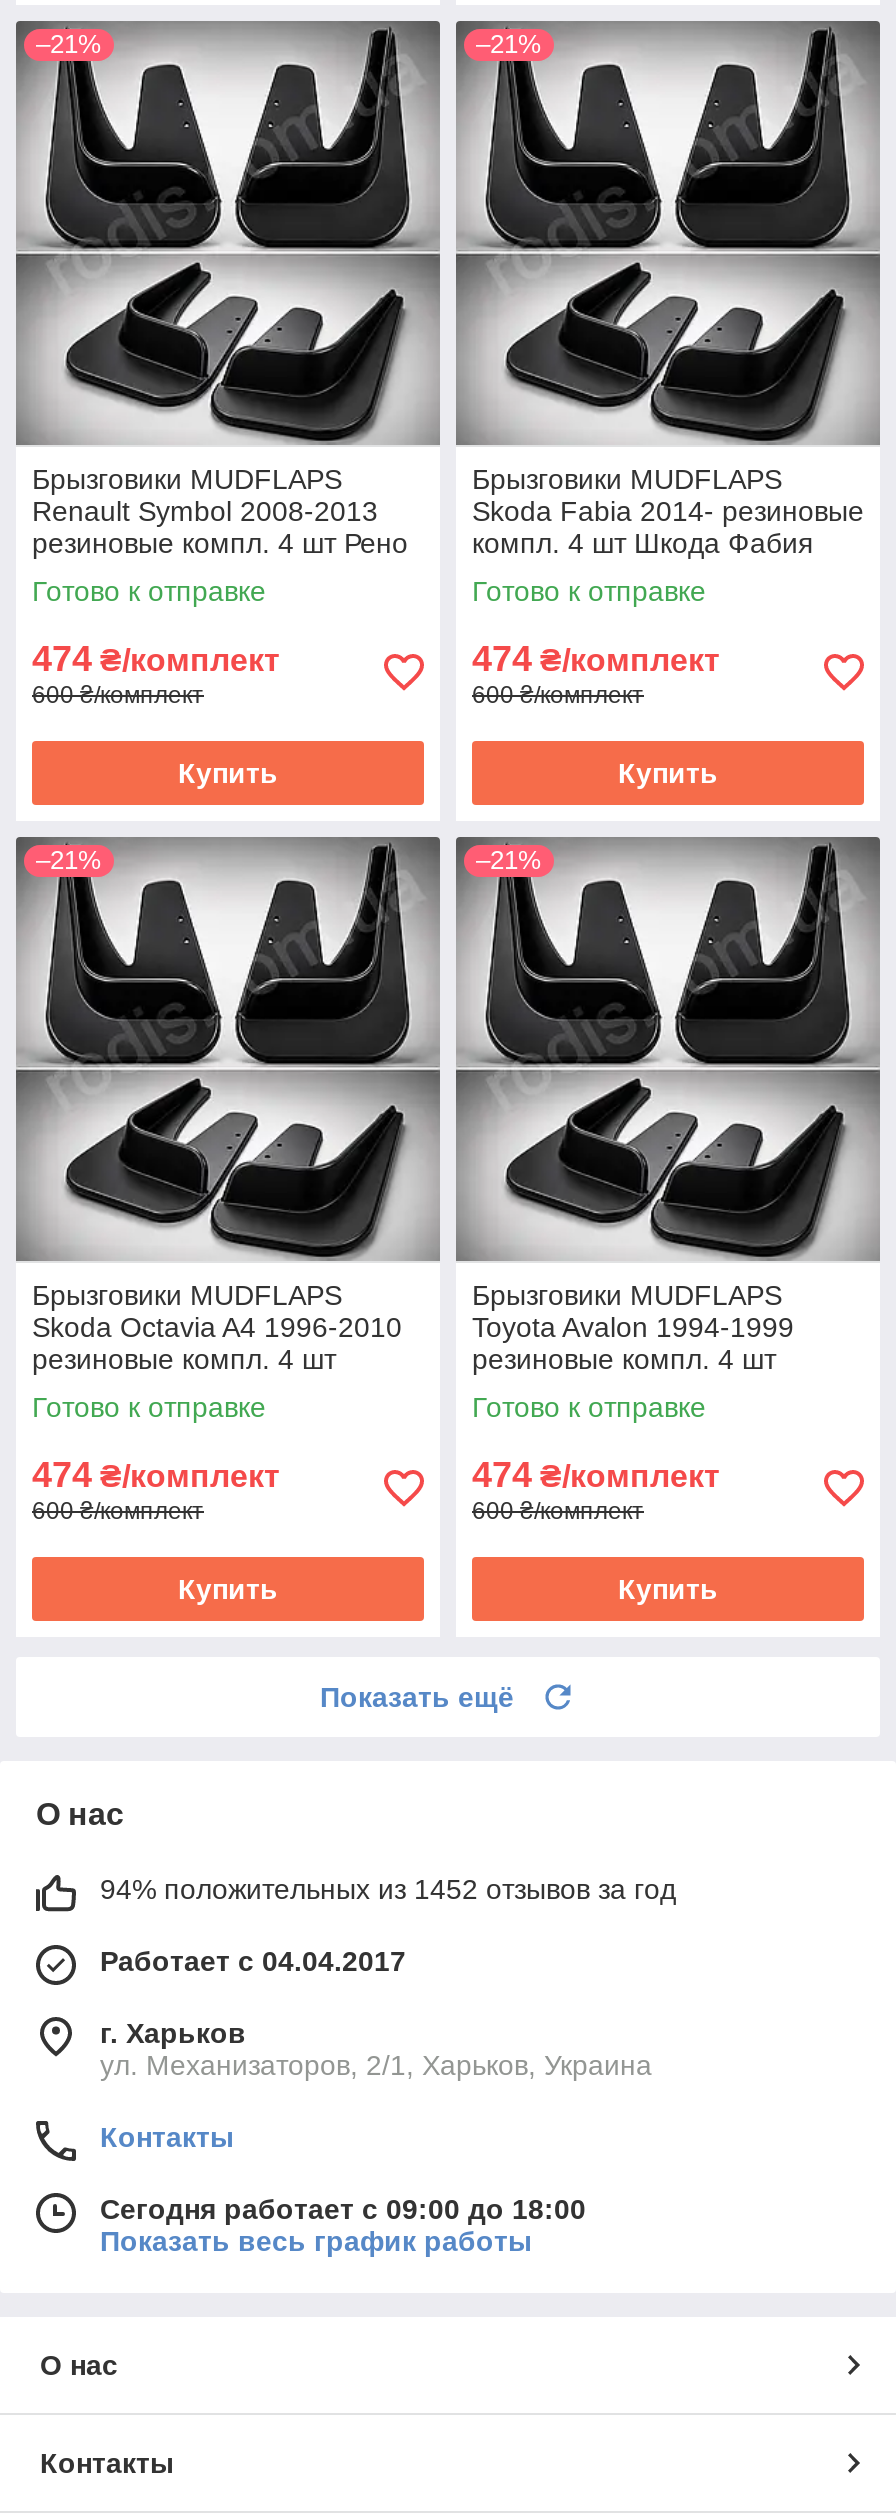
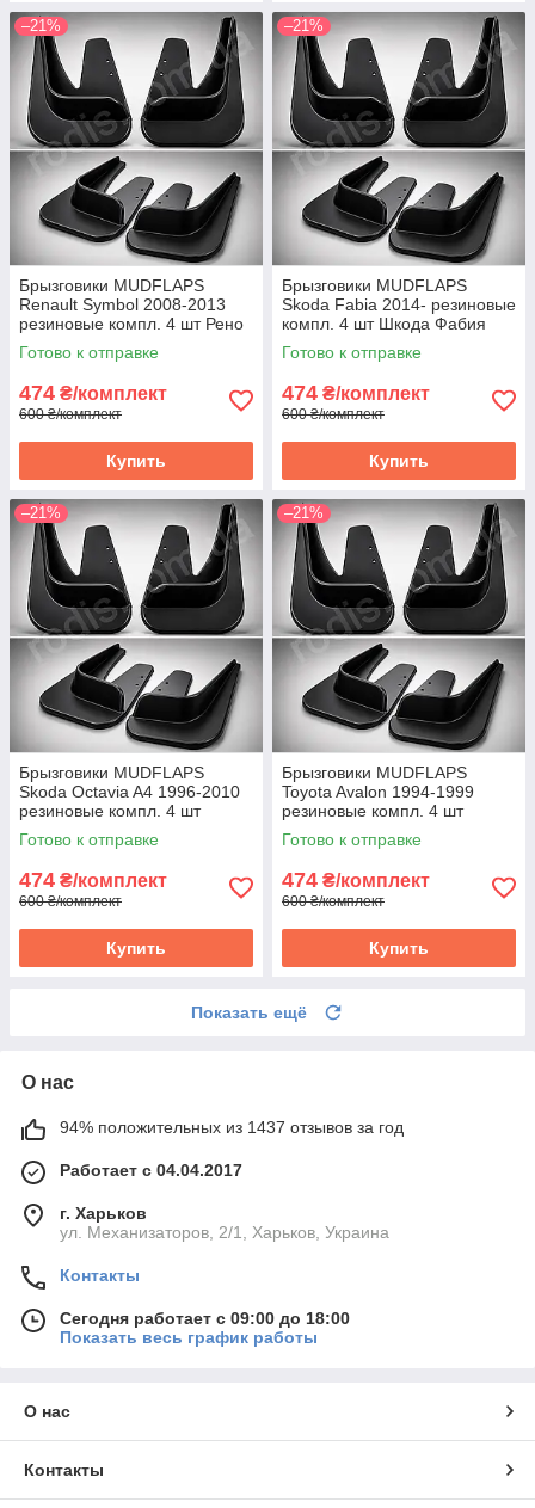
- 94% положительных из 1452 отзывов за год
+ 94% положительных из 1437 отзывов за год
